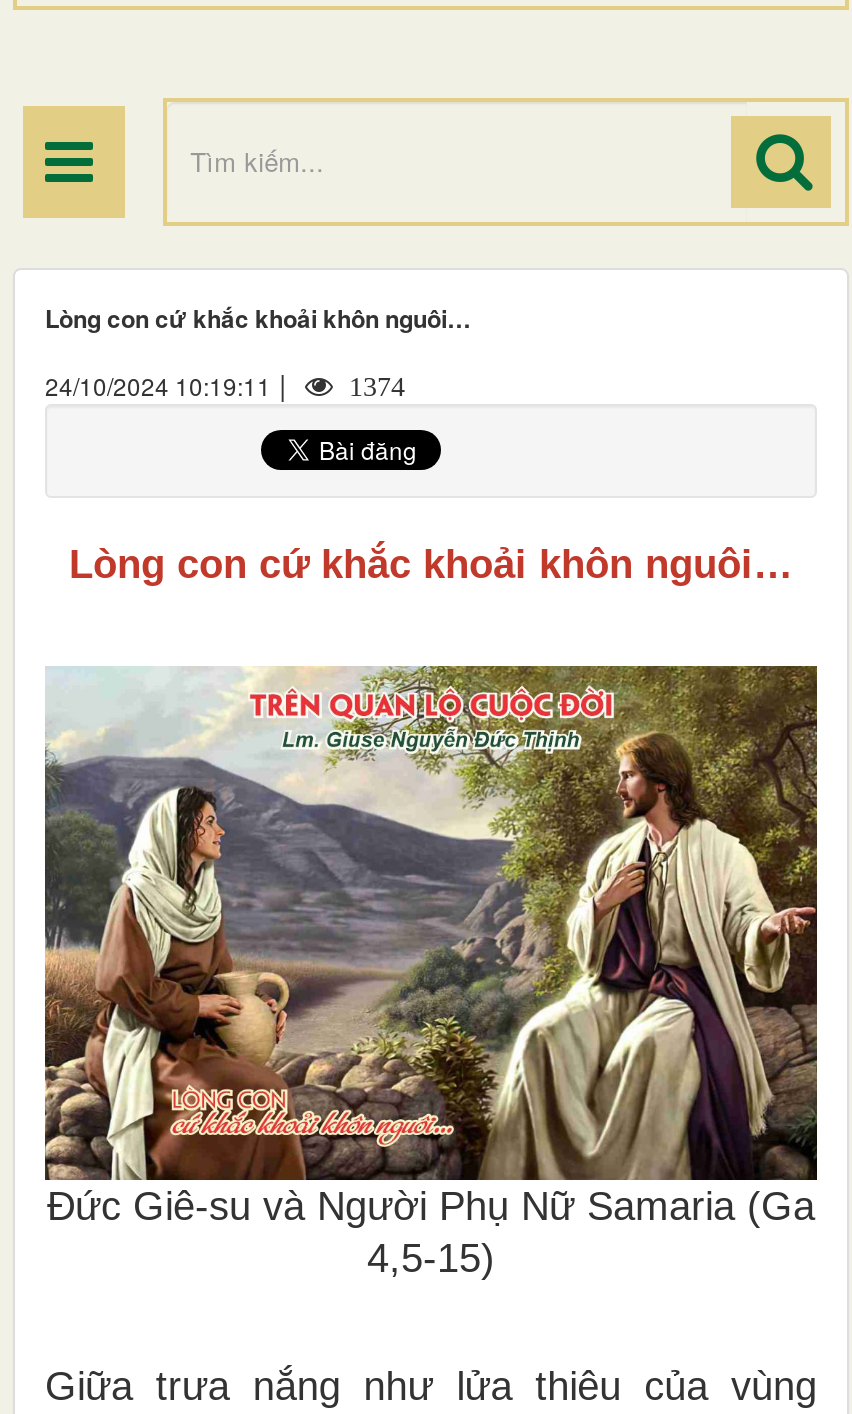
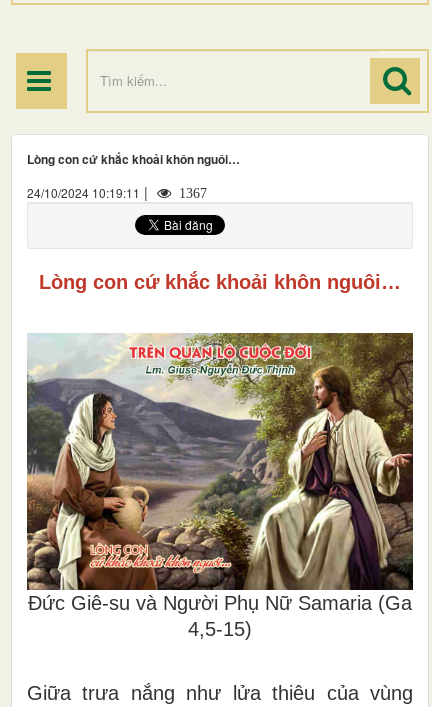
- 1374
+ 1367
